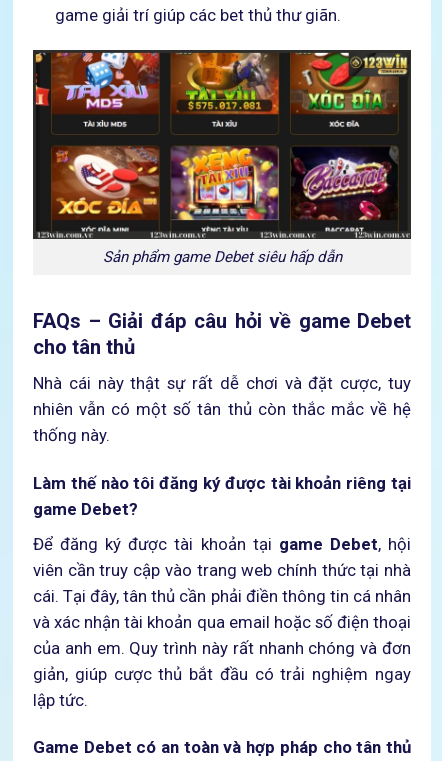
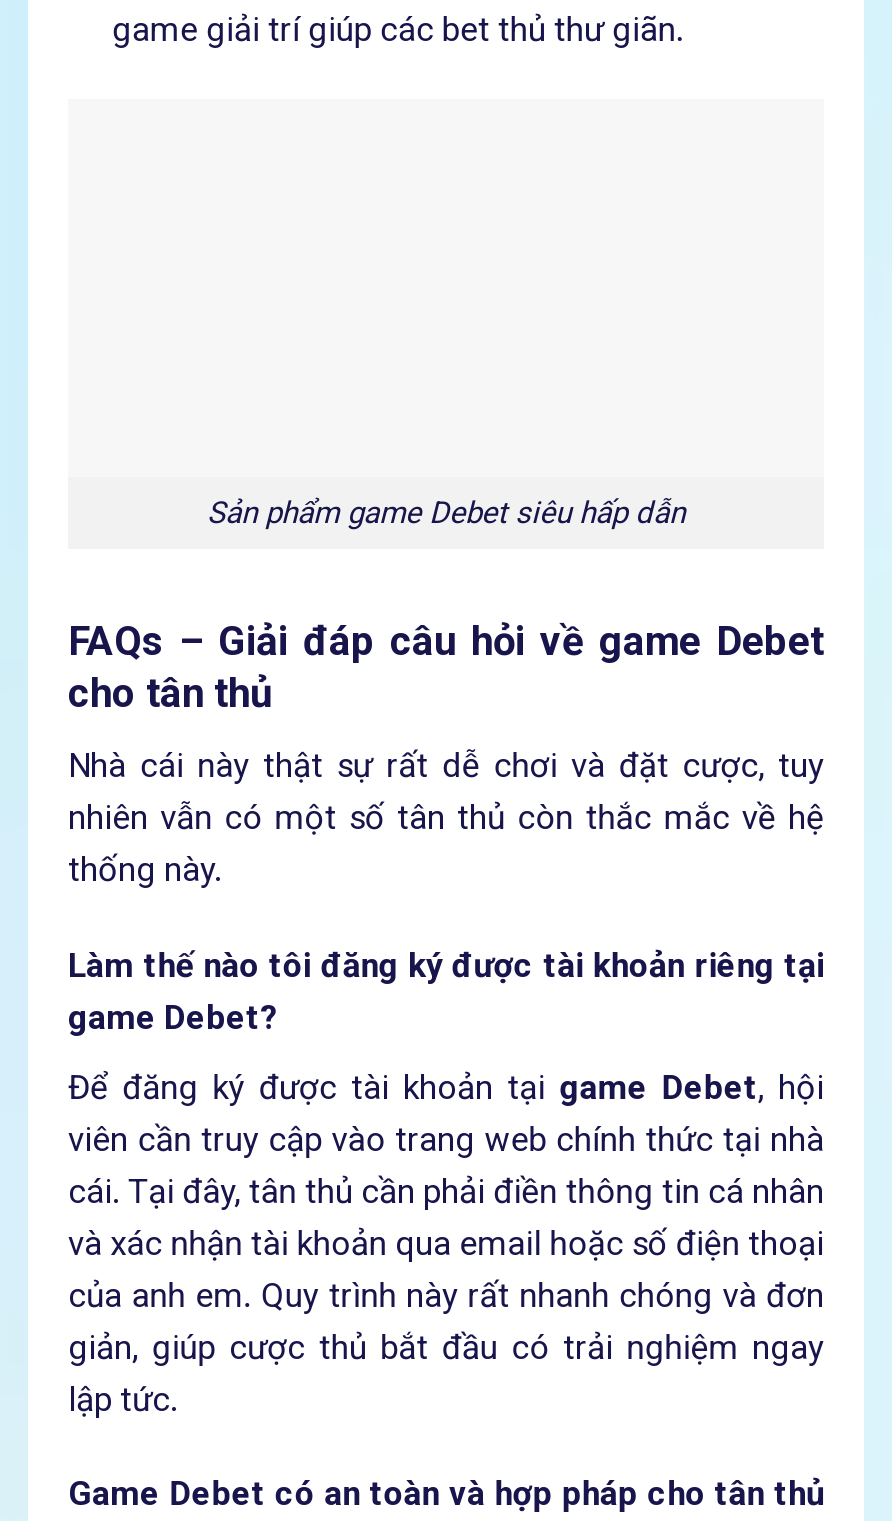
- [image]
